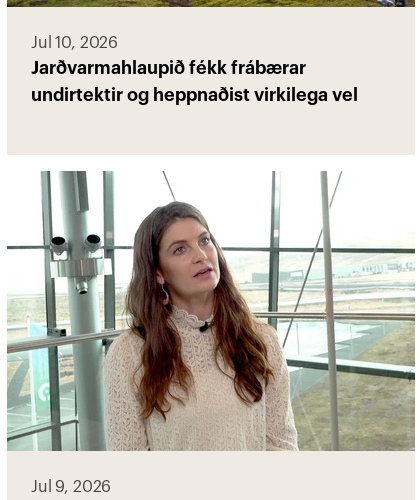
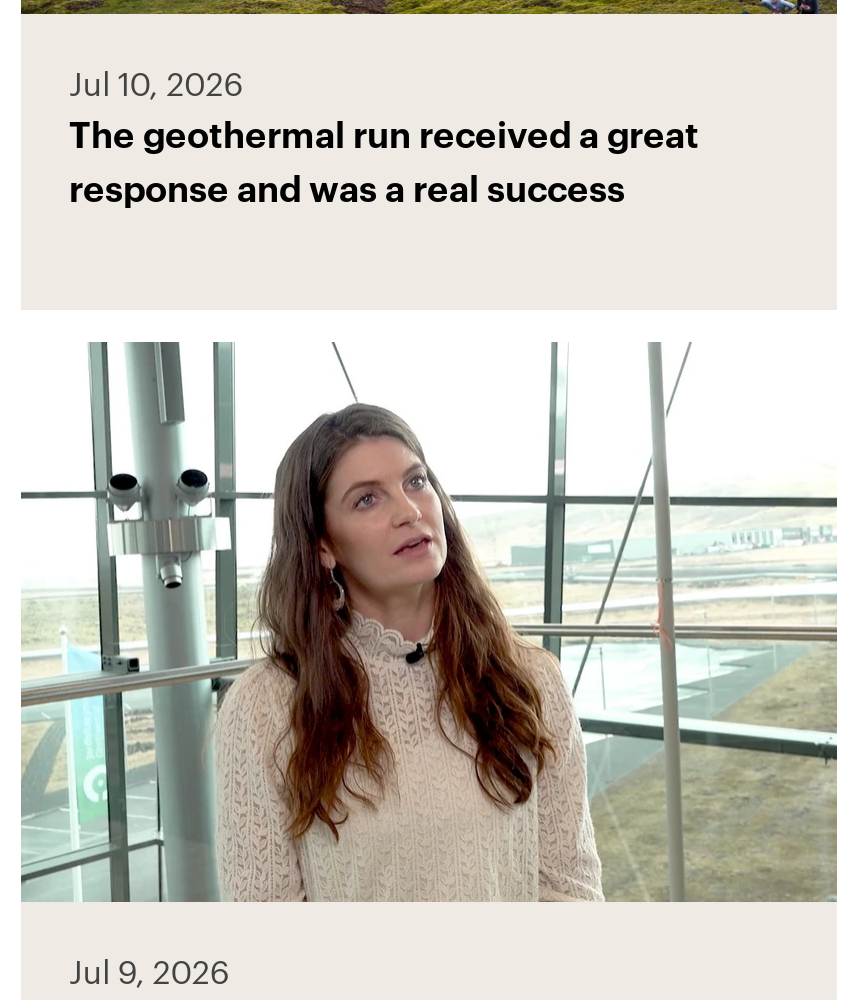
- Jarðvarmahlaupið fékk frábærar
+ The geothermal run received a great

- undirtektir og heppnaðist virkilega vel
+ response and was a real success
